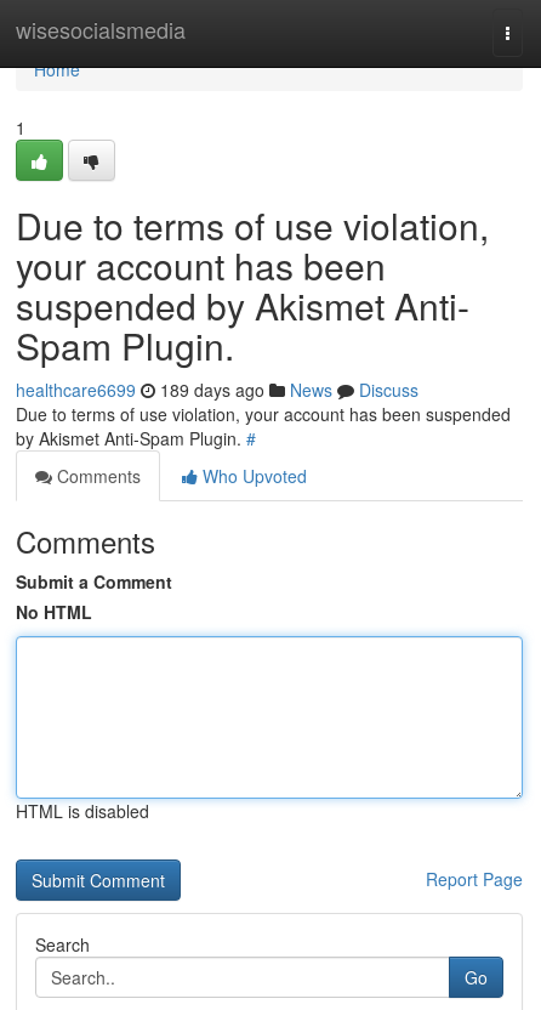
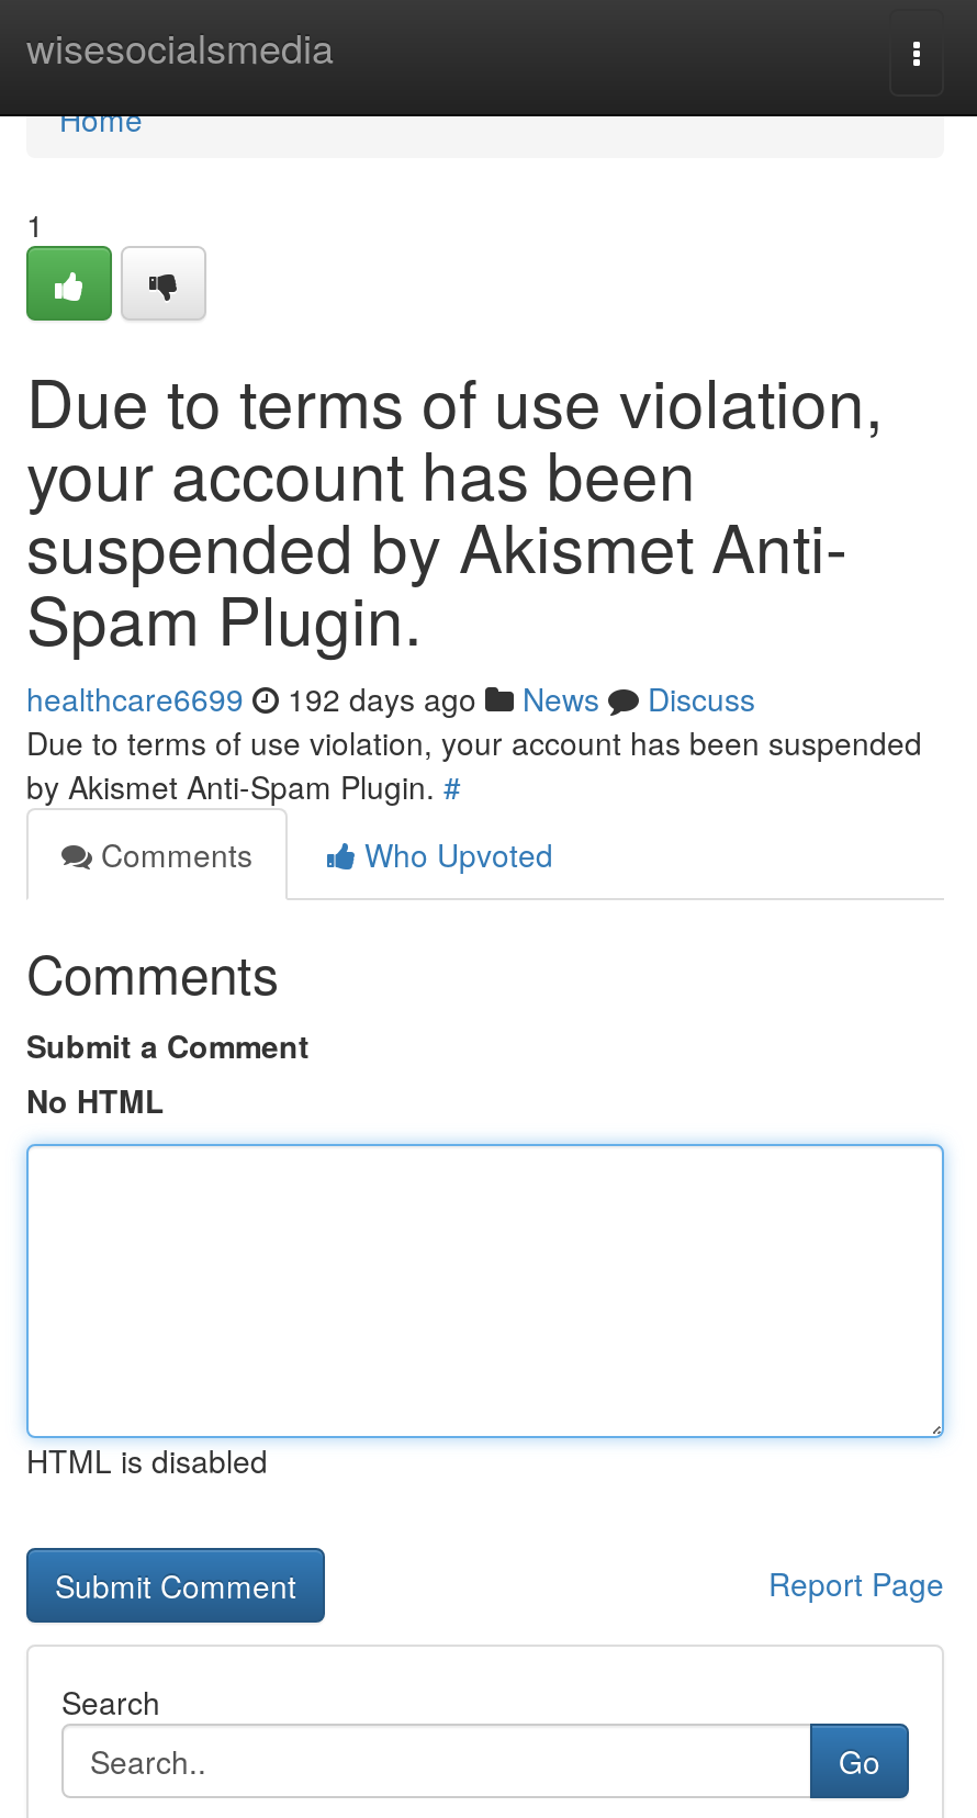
- healthcare6699 189 days ago News Discuss
+ healthcare6699 192 days ago News Discuss
